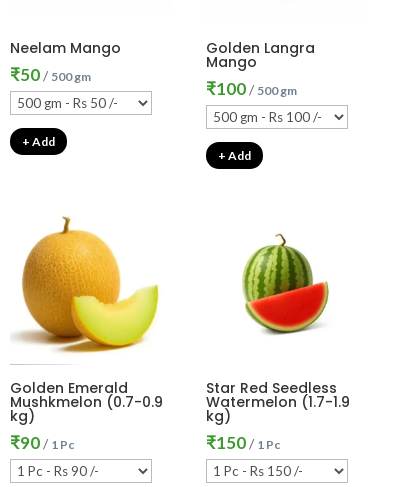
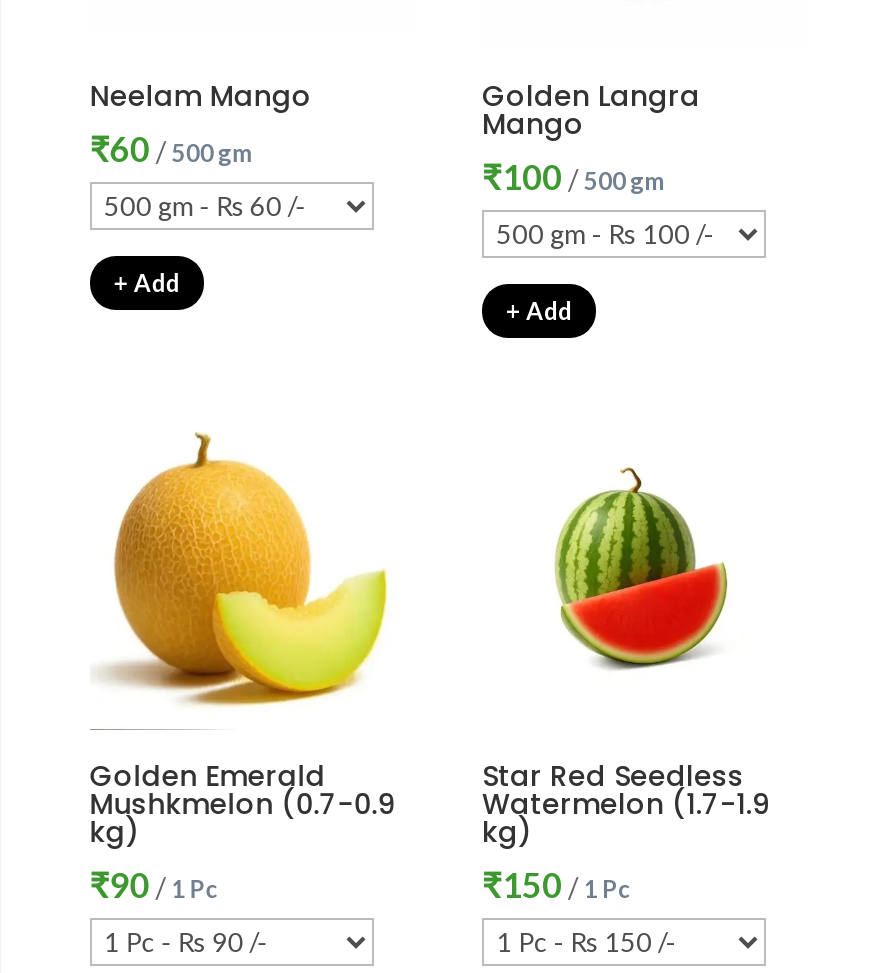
- ₹50 /500 gm
+ ₹60 /500 gm
